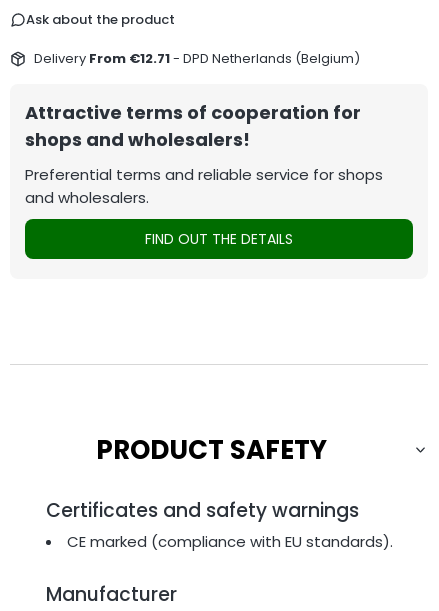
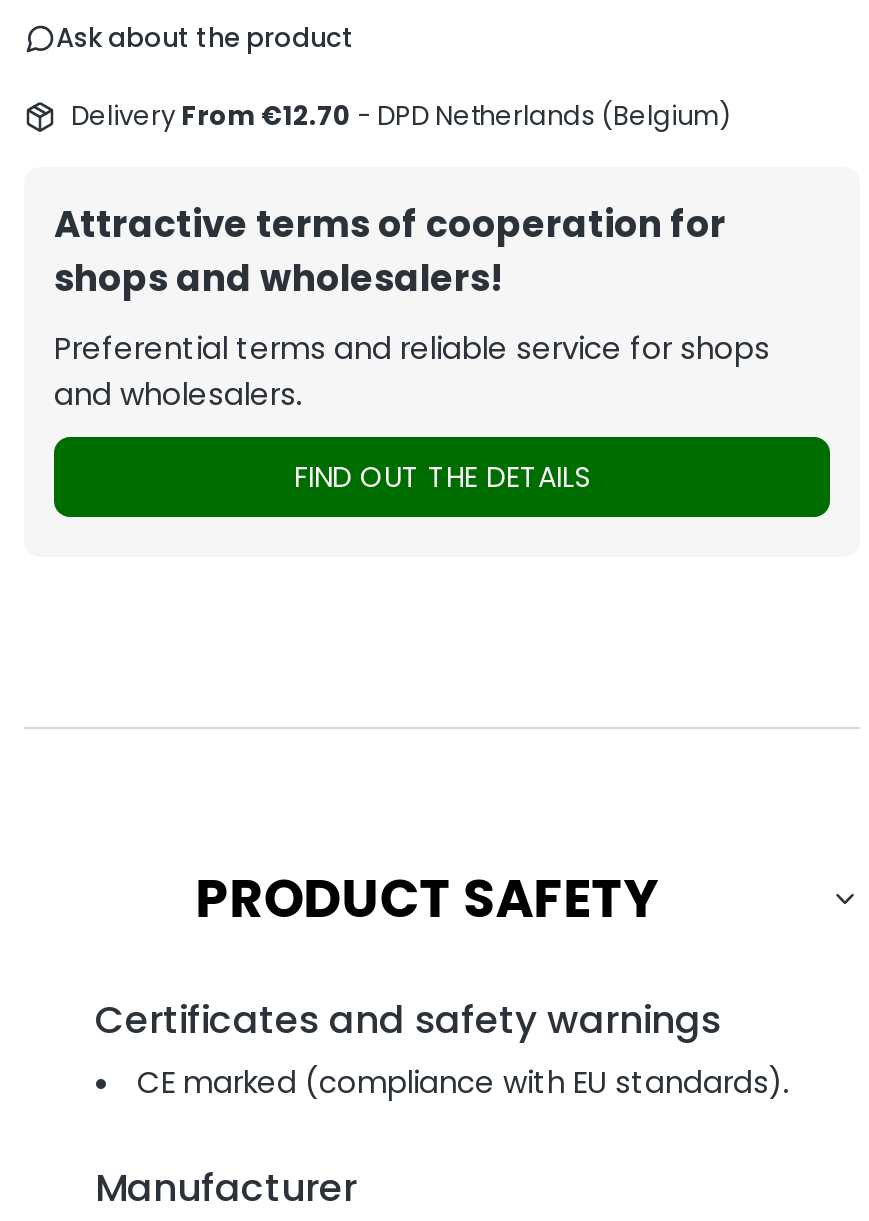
- Delivery From €12.71 - DPD Netherlands (Belgium)
+ Delivery From €12.70 - DPD Netherlands (Belgium)
